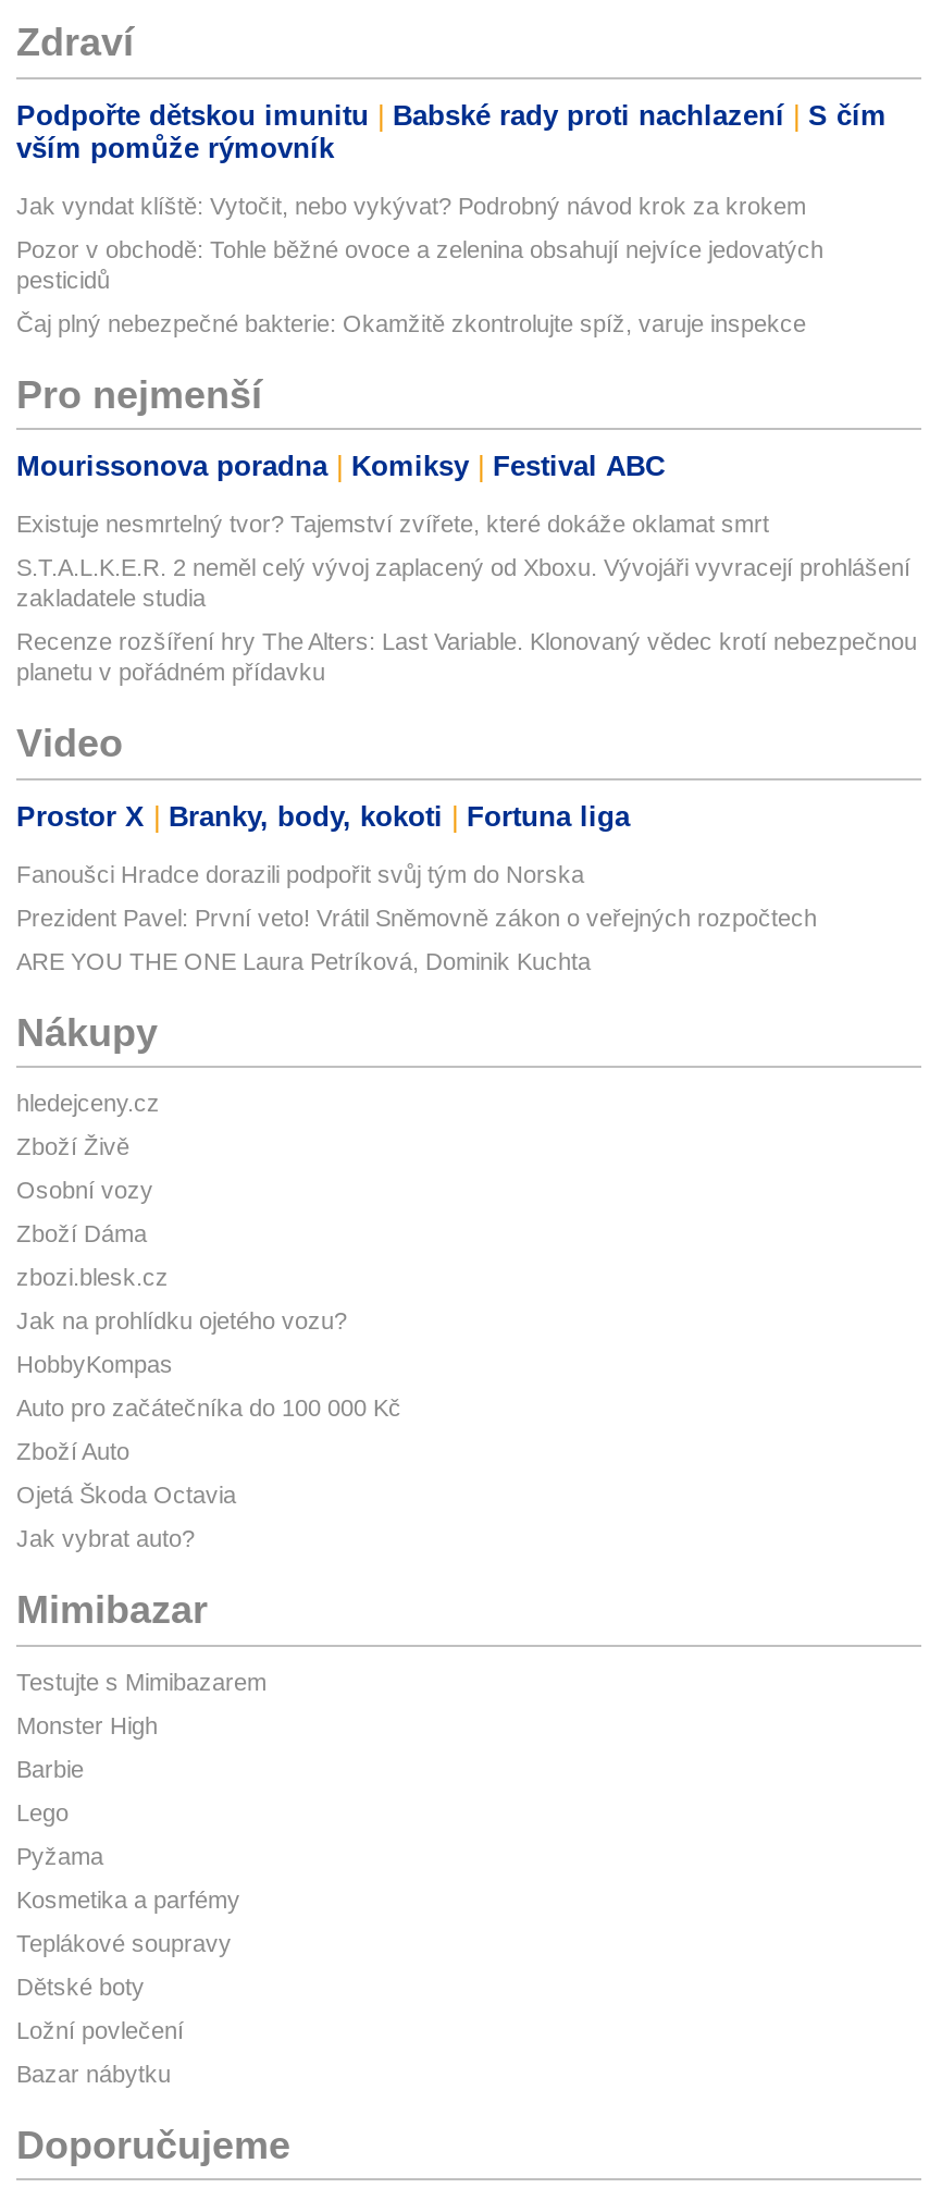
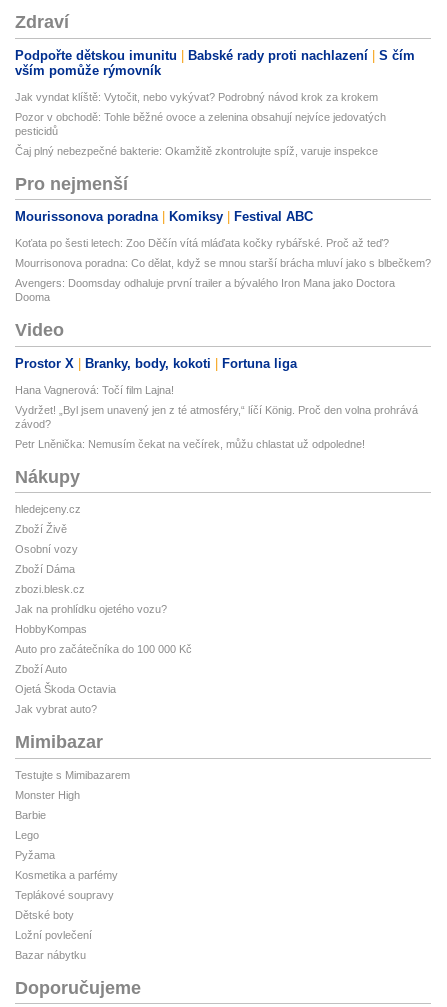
- Existuje nesmrtelný tvor? Tajemství zvířete, které dokáže oklamat smrt
+ Koťata po šesti letech: Zoo Děčín vítá mláďata kočky rybářské. Proč až teď?

- S.T.A.L.K.E.R. 2 neměl celý vývoj zaplacený od Xboxu. Vývojáři vyvracejí prohlášení
- zakladatele studia
+ Mourrisonova poradna: Co dělat, když se mnou starší brácha mluví jako s blbečkem?

- Recenze rozšíření hry The Alters: Last Variable. Klonovaný vědec krotí nebezpečnou
- planetu v pořádném přídavku
+ Avengers: Doomsday odhaluje první trailer a bývalého Iron Mana jako Doctora
+ Dooma

- Fanoušci Hradce dorazili podpořit svůj tým do Norska
+ Hana Vagnerová: Točí film Lajna!

- Prezident Pavel: První veto! Vrátil Sněmovně zákon o veřejných rozpočtech
+ Vydržet! „Byl jsem unavený jen z té atmosféry,“ líčí König. Proč den volna prohrává
+ závod?

- ARE YOU THE ONE Laura Petríková, Dominik Kuchta
+ Petr Lněnička: Nemusím čekat na večírek, můžu chlastat už odpoledne!
